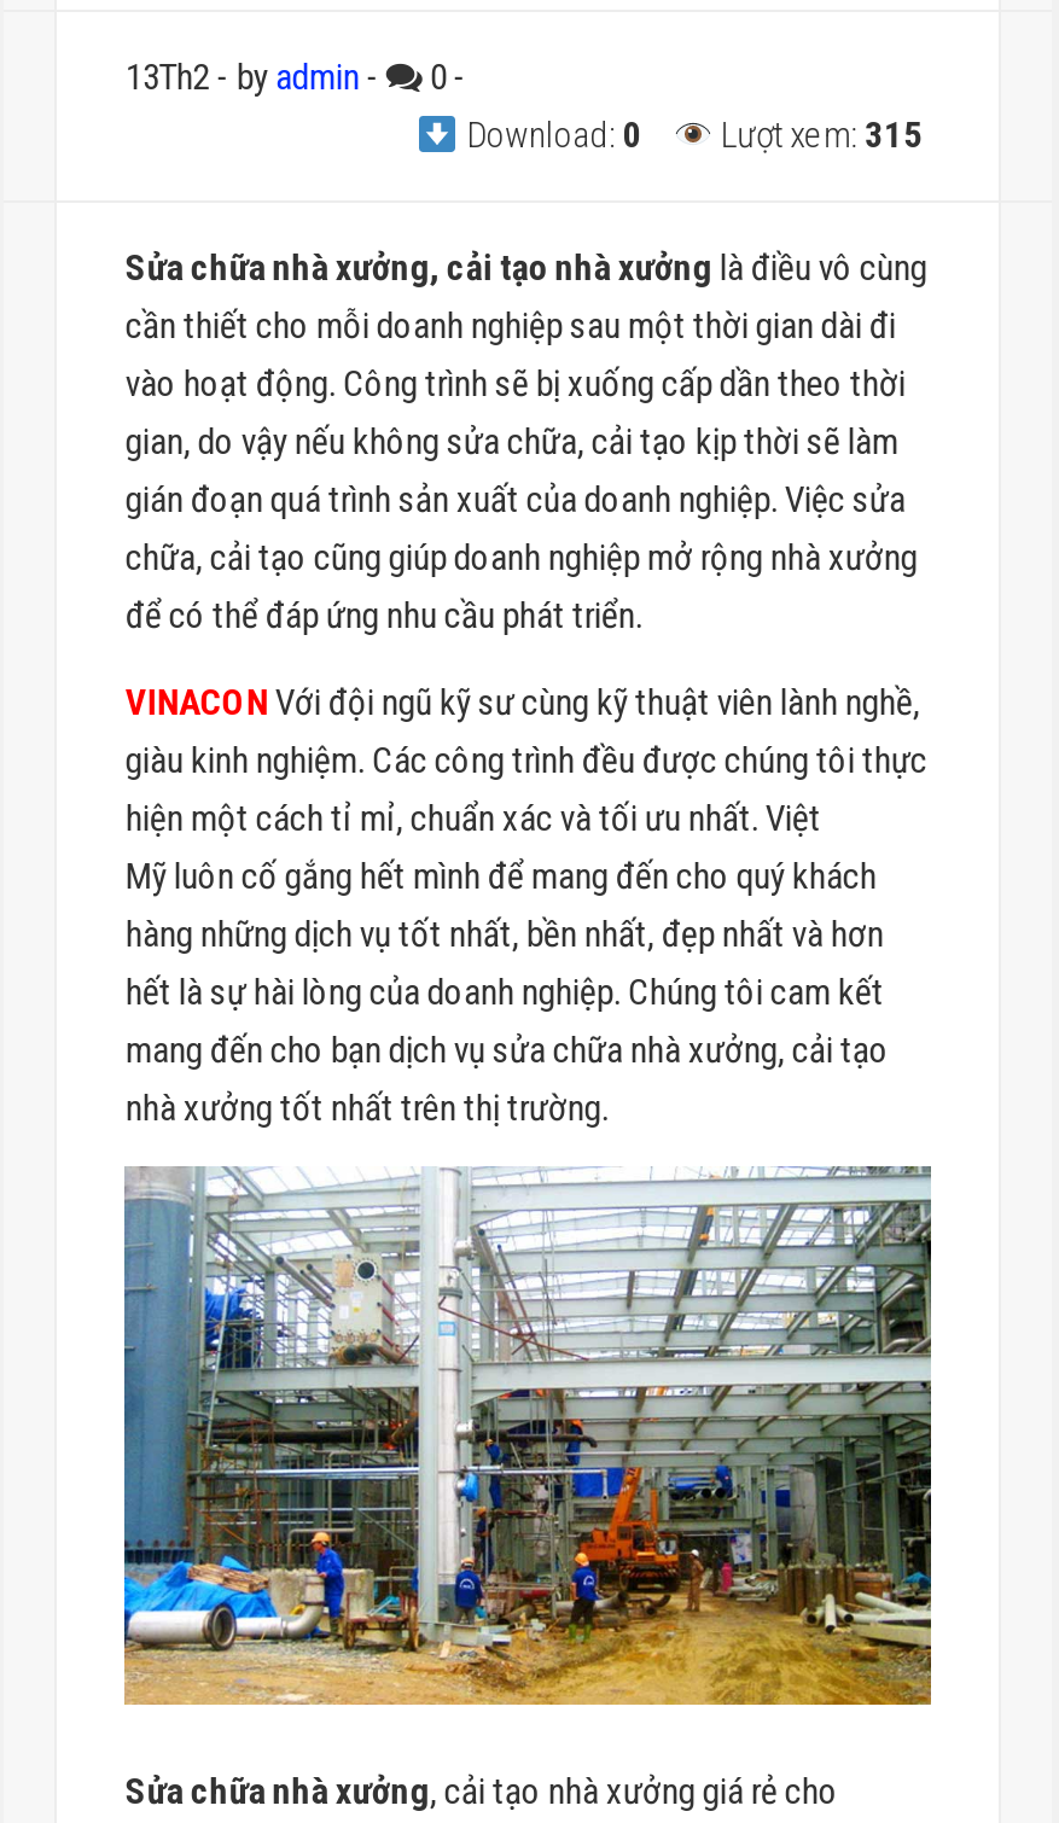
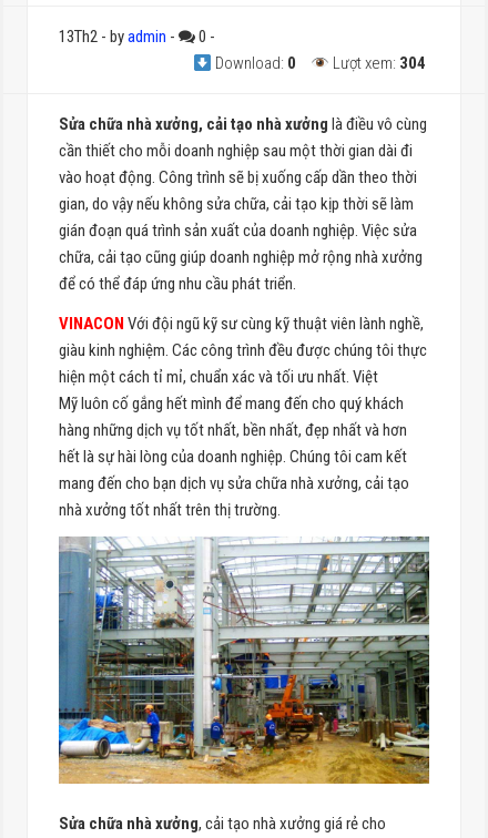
- Download: 0 Lượt xem: 315
+ Download: 0 Lượt xem: 304
